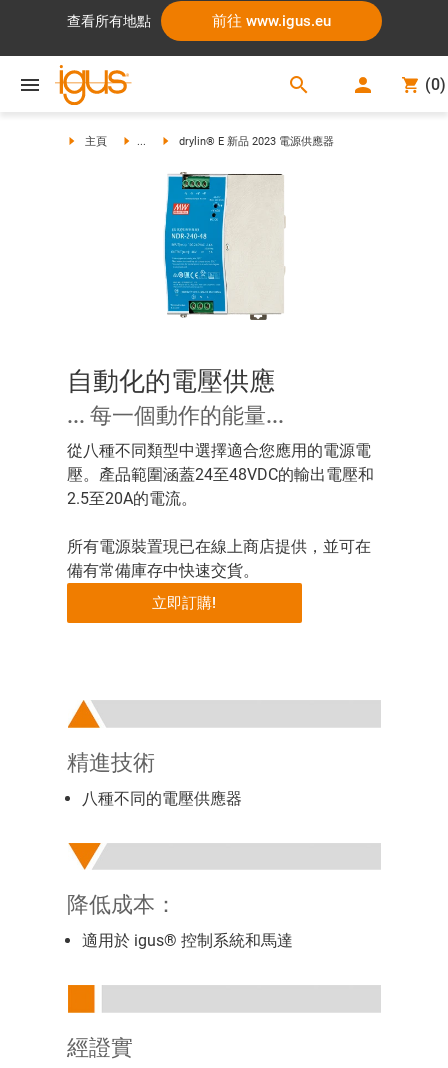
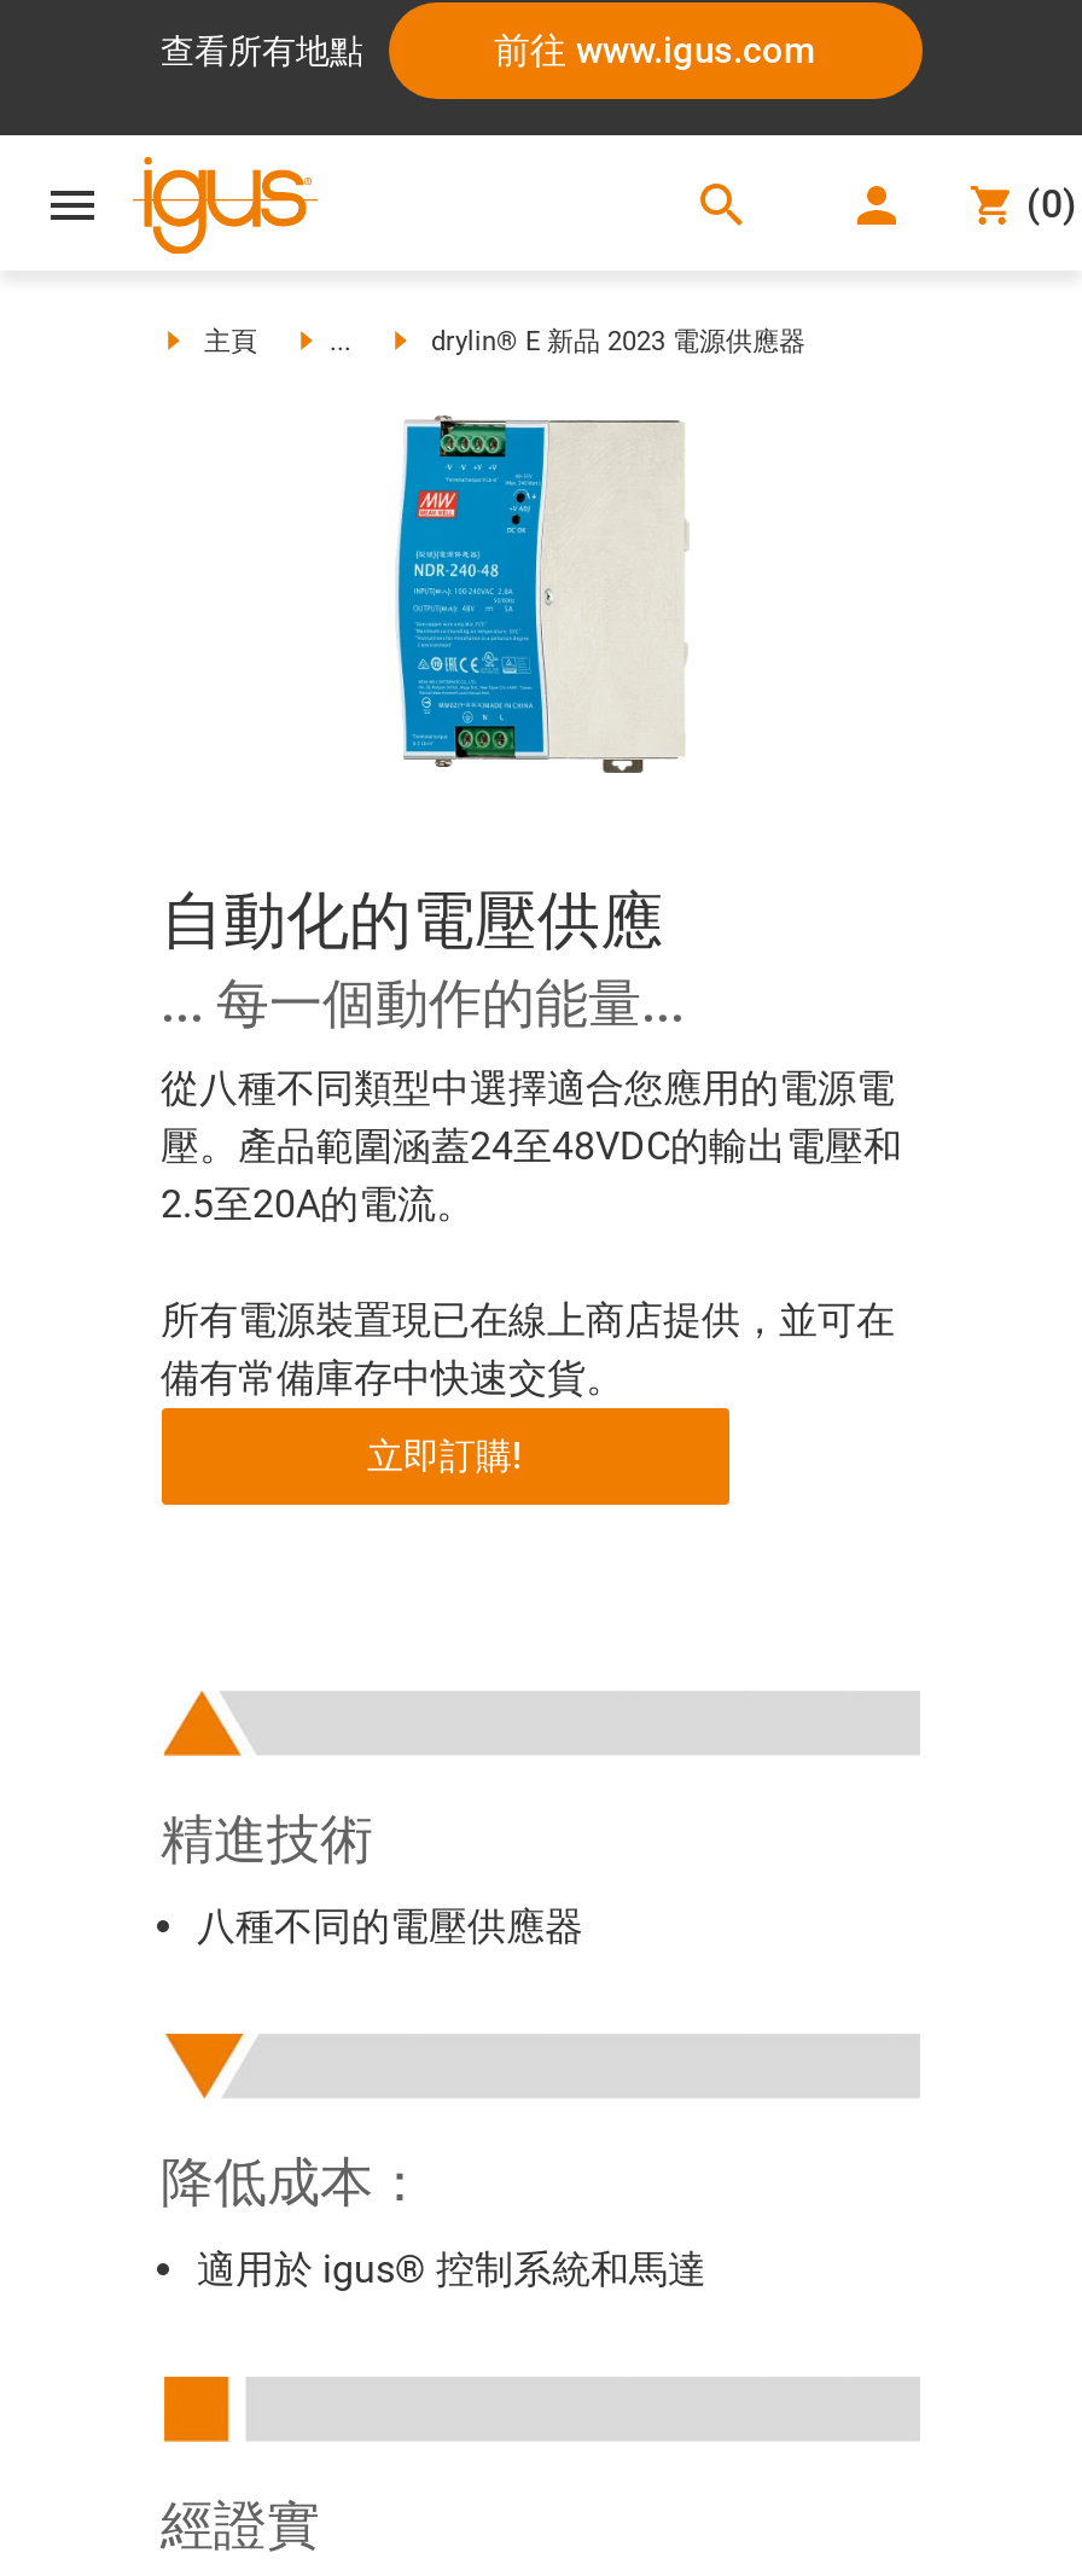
- 前往 www.igus.eu
+ 前往 www.igus.com
